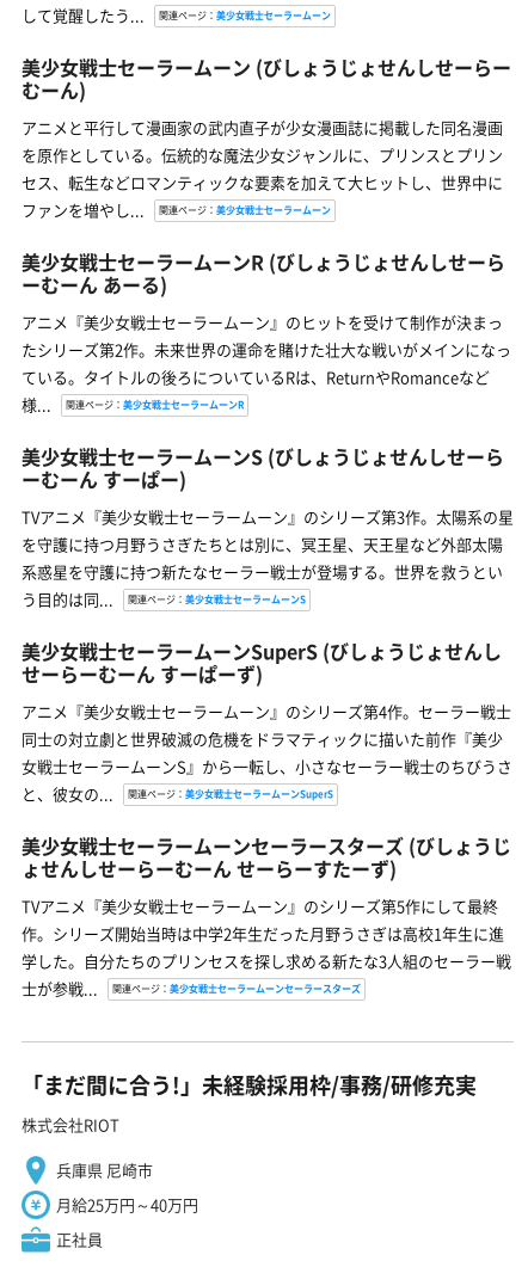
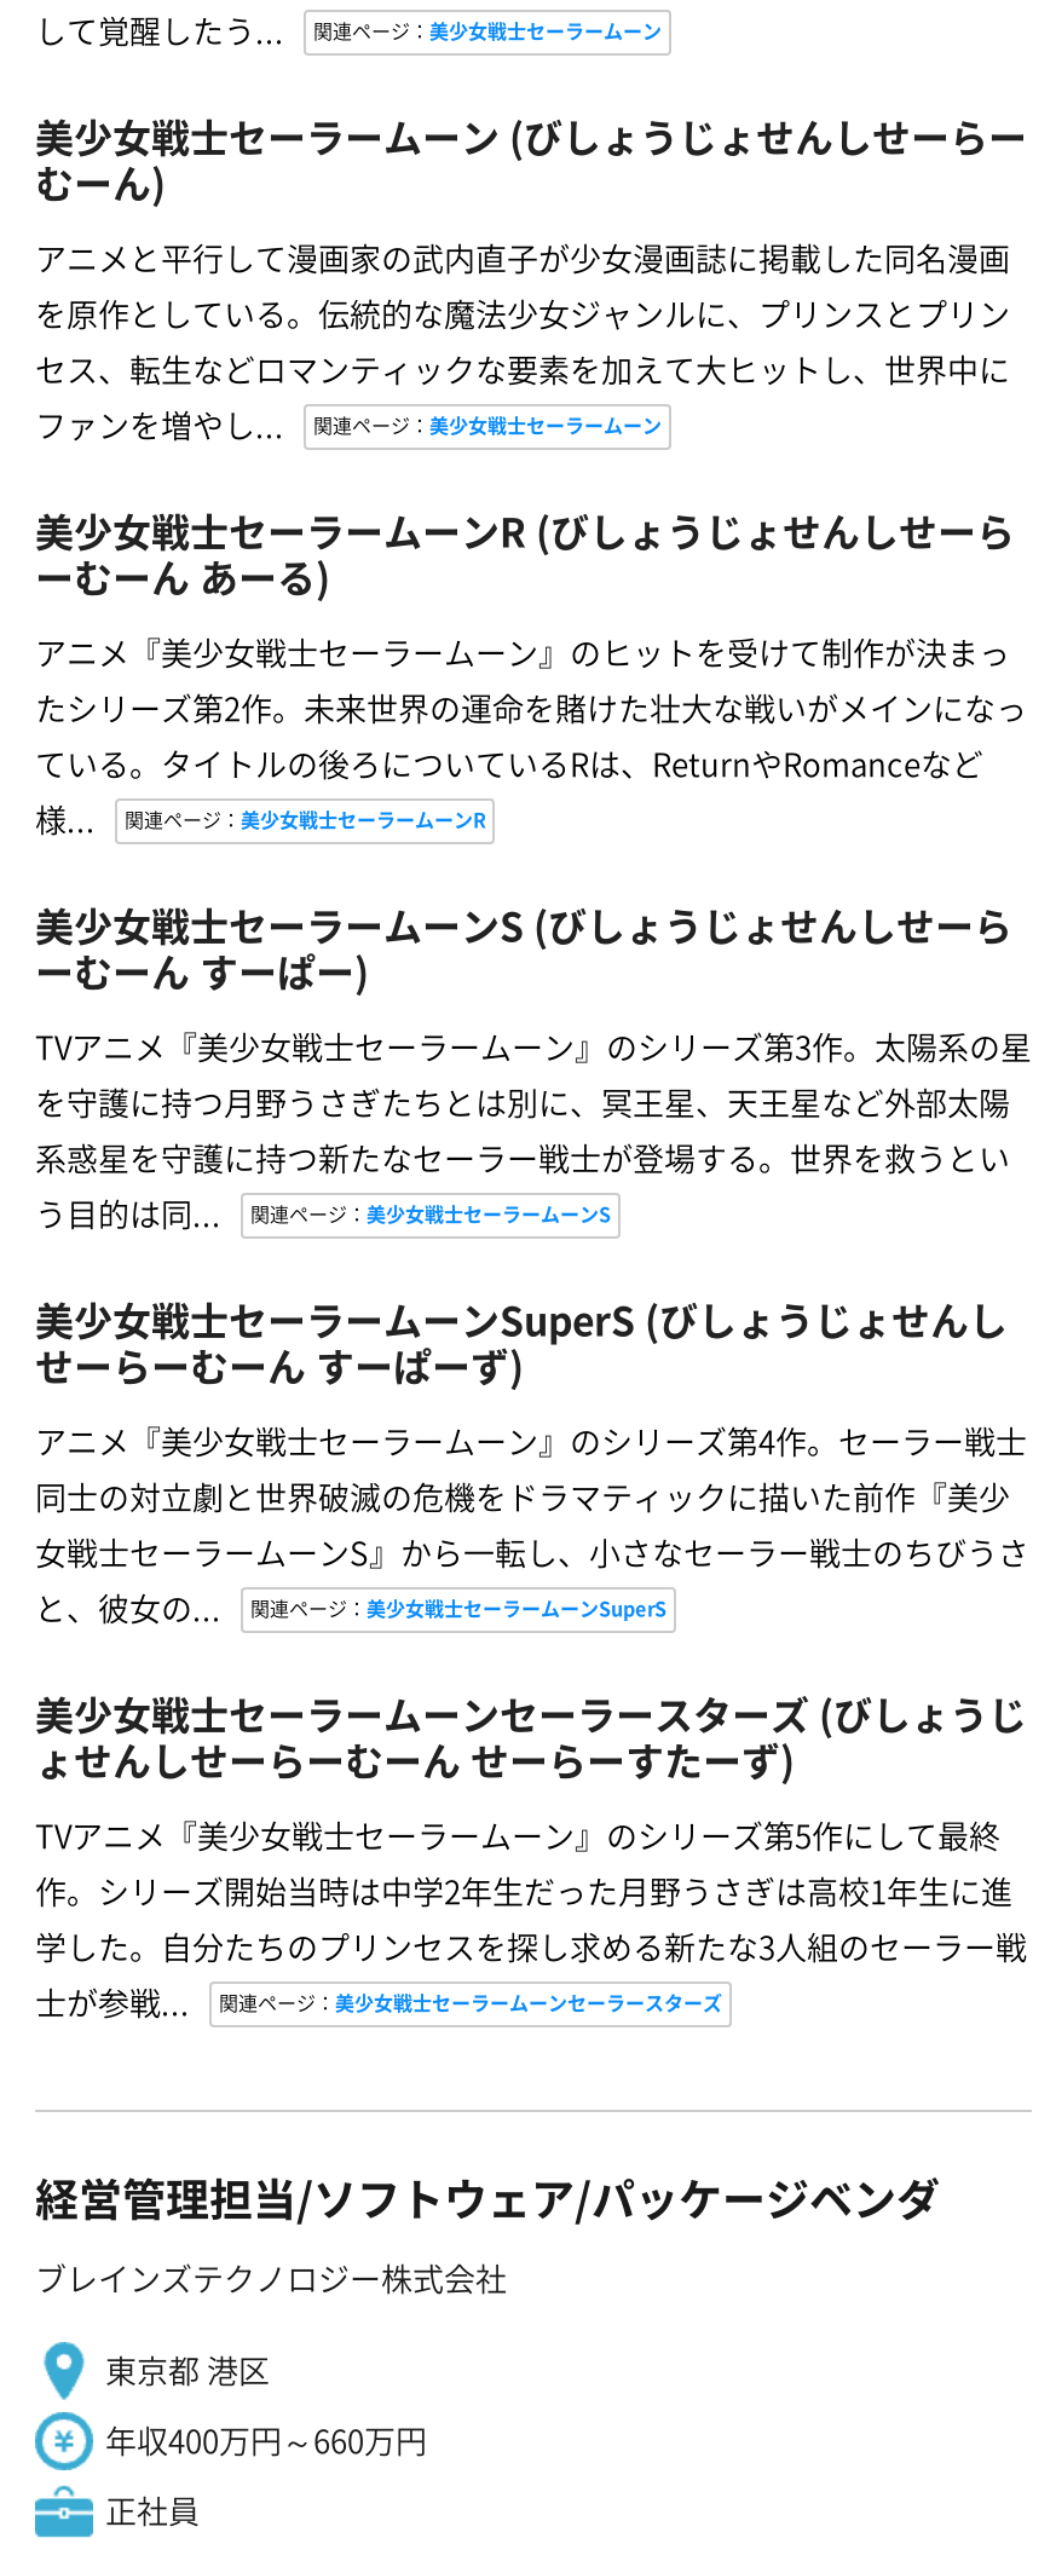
- 「まだ間に合う!」未経験採用枠/事務/研修充実
- 株式会社RIOT
+ 経営管理担当/ソフトウェア/パッケージベンダ
+ ブレインズテクノロジー株式会社

- 兵庫県 尼崎市
+ 東京都 港区

- 月給25万円～40万円
+ 年収400万円～660万円
